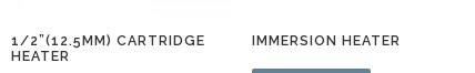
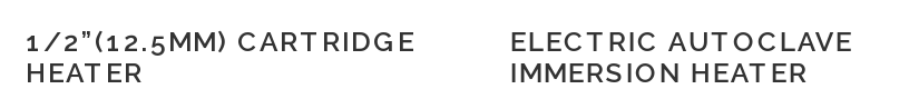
+ ELECTRIC AUTOCLAVE
